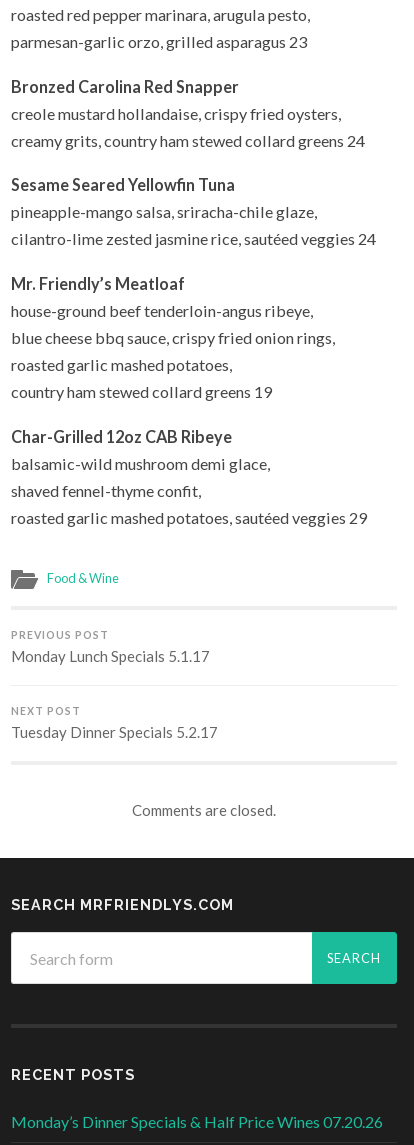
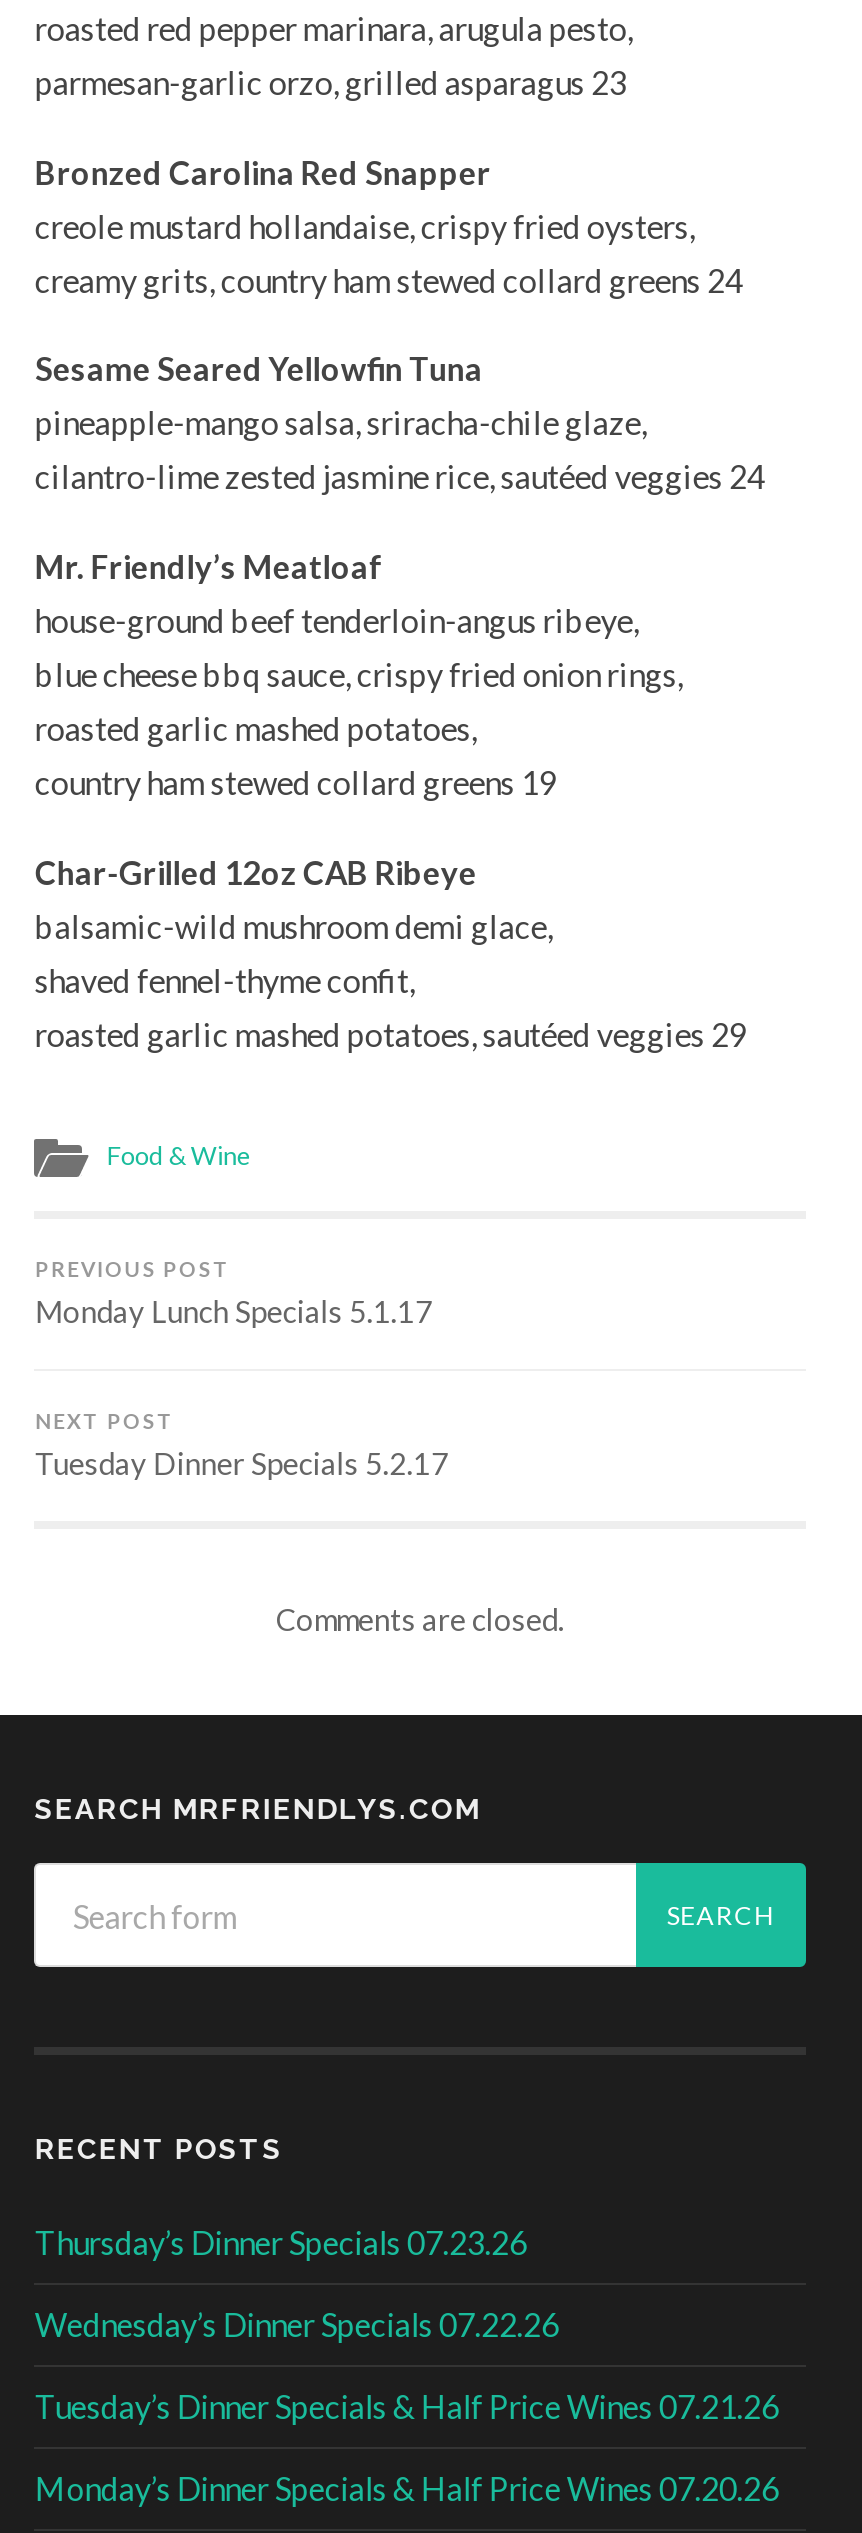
+ Thursday’s Dinner Specials 07.23.26
+ Wednesday’s Dinner Specials 07.22.26
+ Tuesday’s Dinner Specials & Half Price Wines 07.21.26
